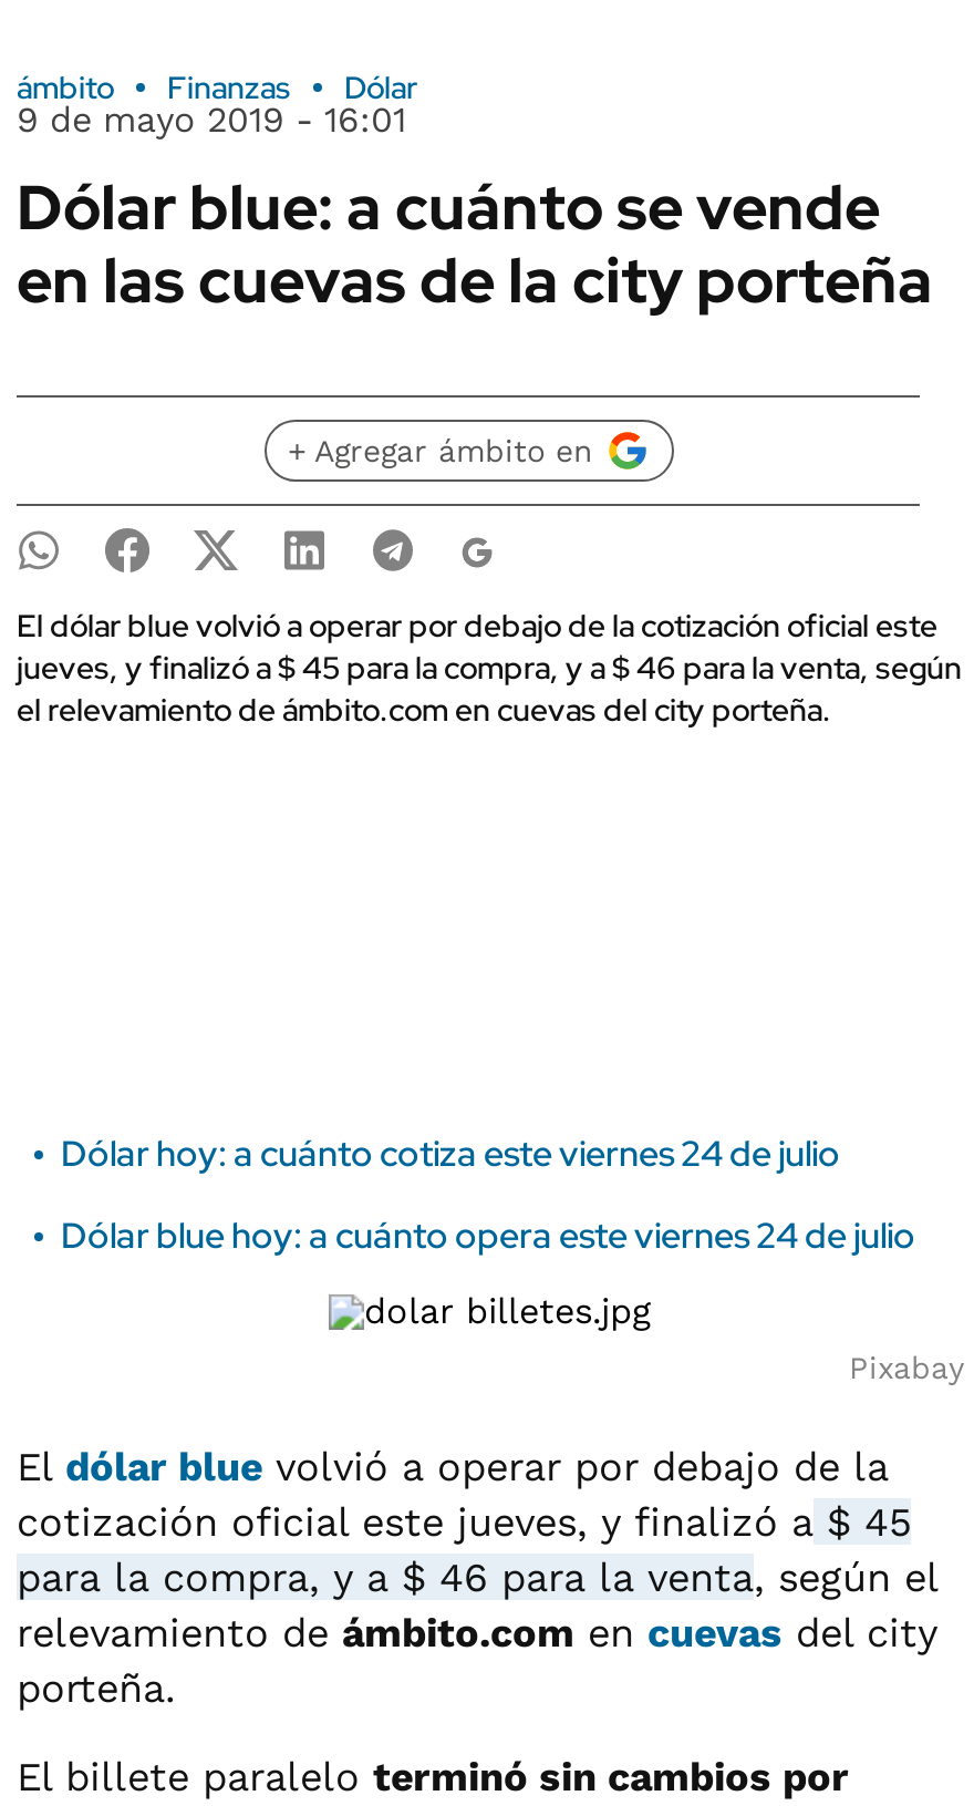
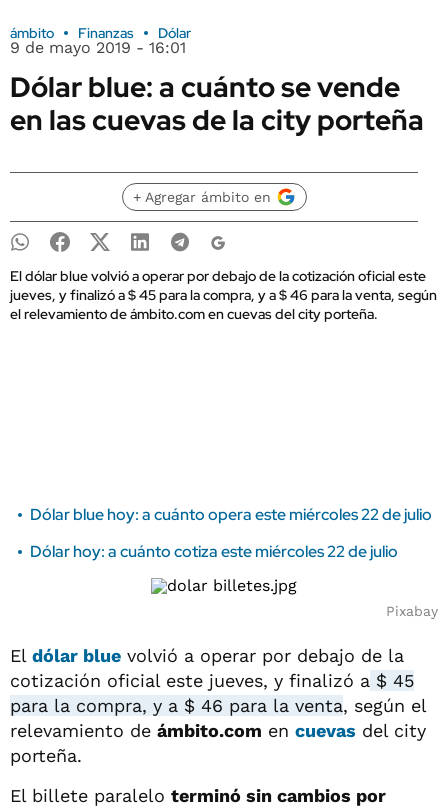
- Dólar hoy: a cuánto cotiza este viernes 24 de julio
+ Dólar blue hoy: a cuánto opera este miércoles 22 de julio

- Dólar blue hoy: a cuánto opera este viernes 24 de julio
+ Dólar hoy: a cuánto cotiza este miércoles 22 de julio
